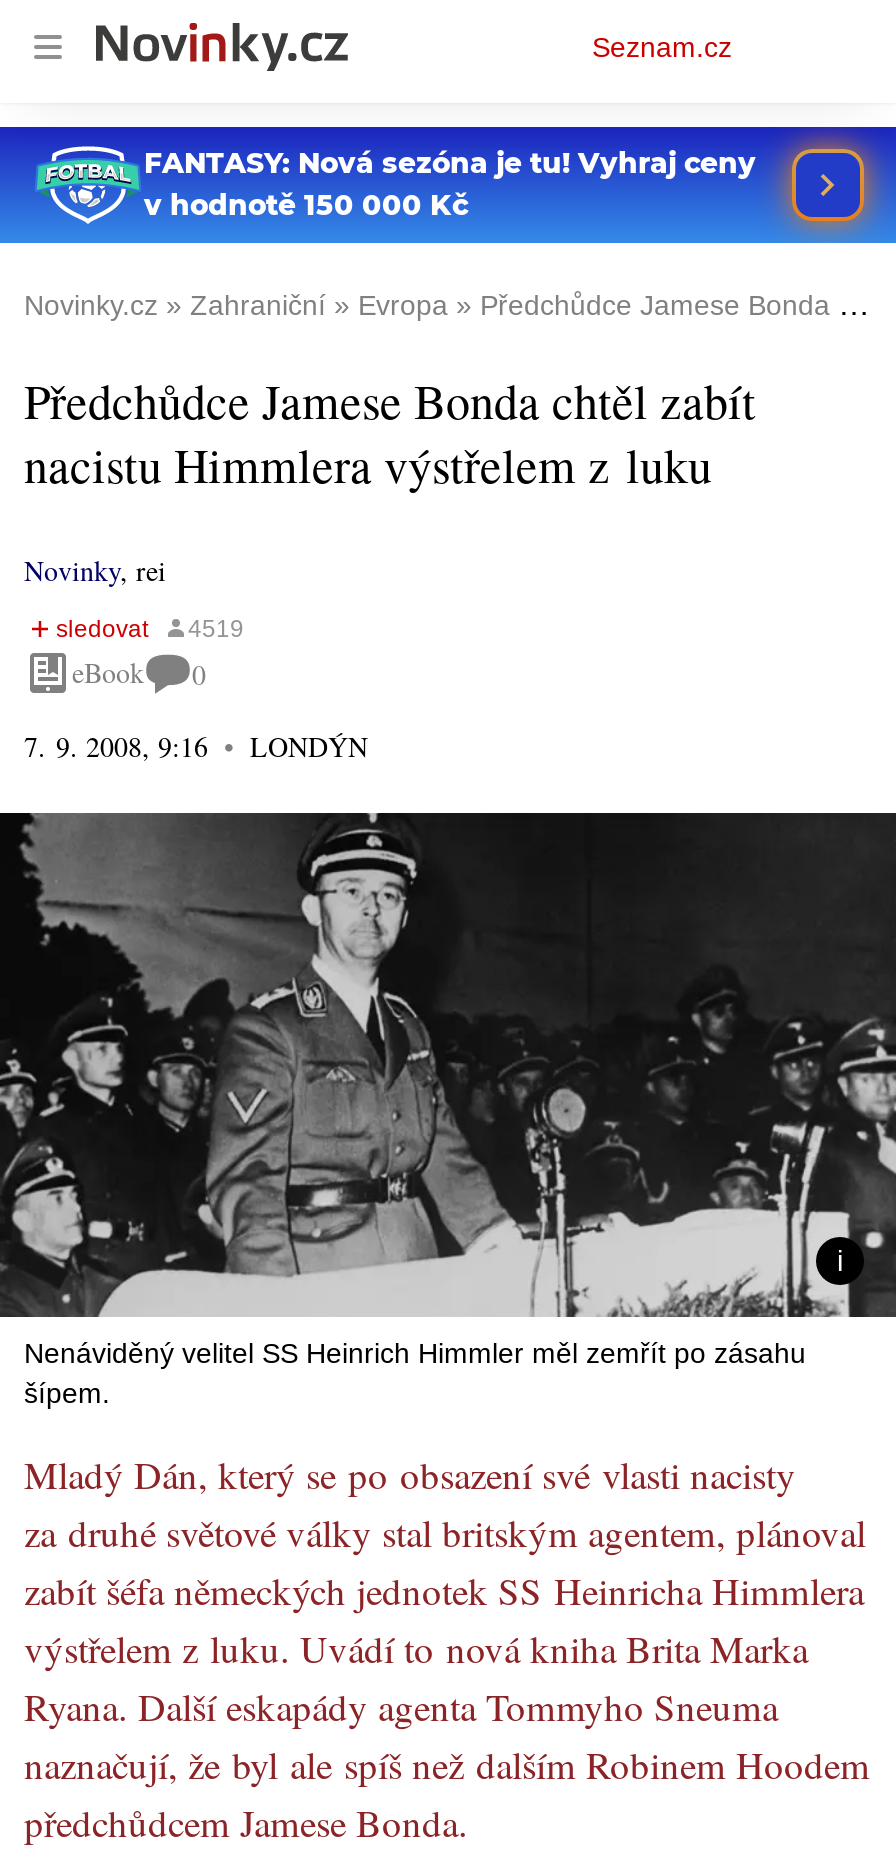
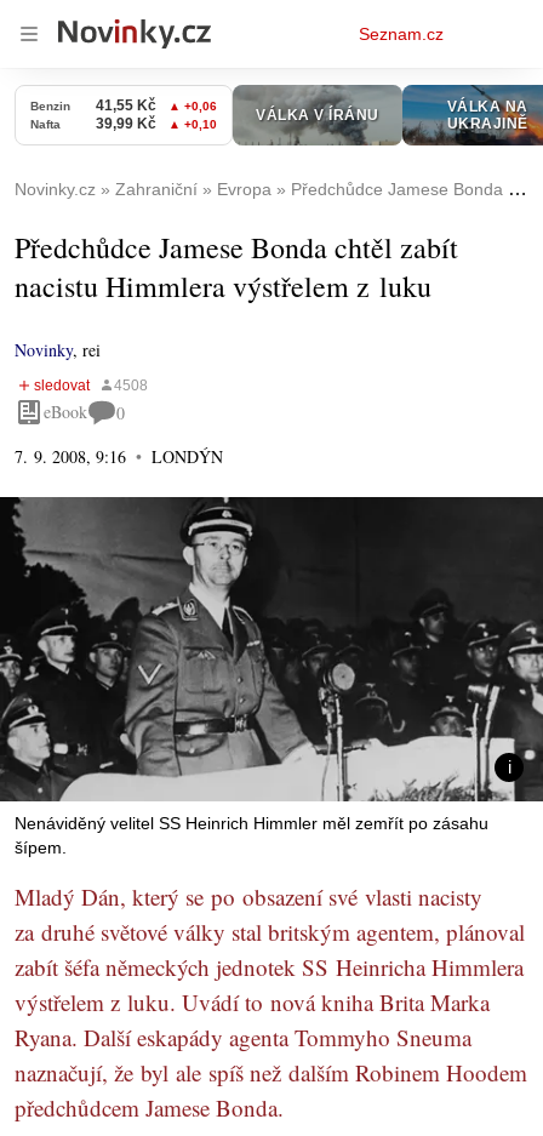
- [image]
+ [image]
